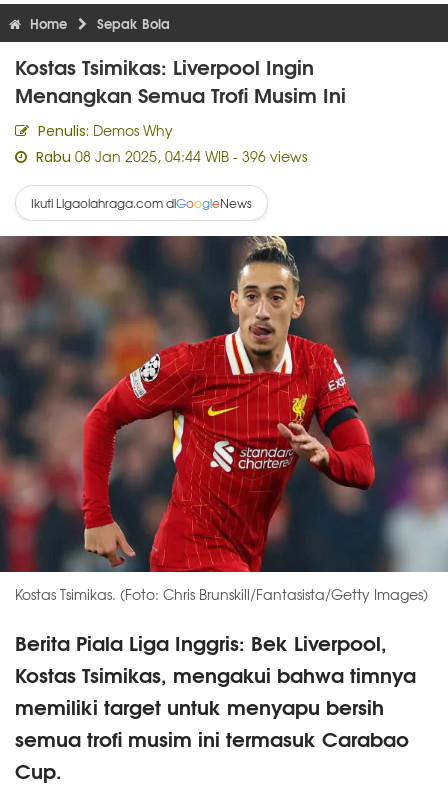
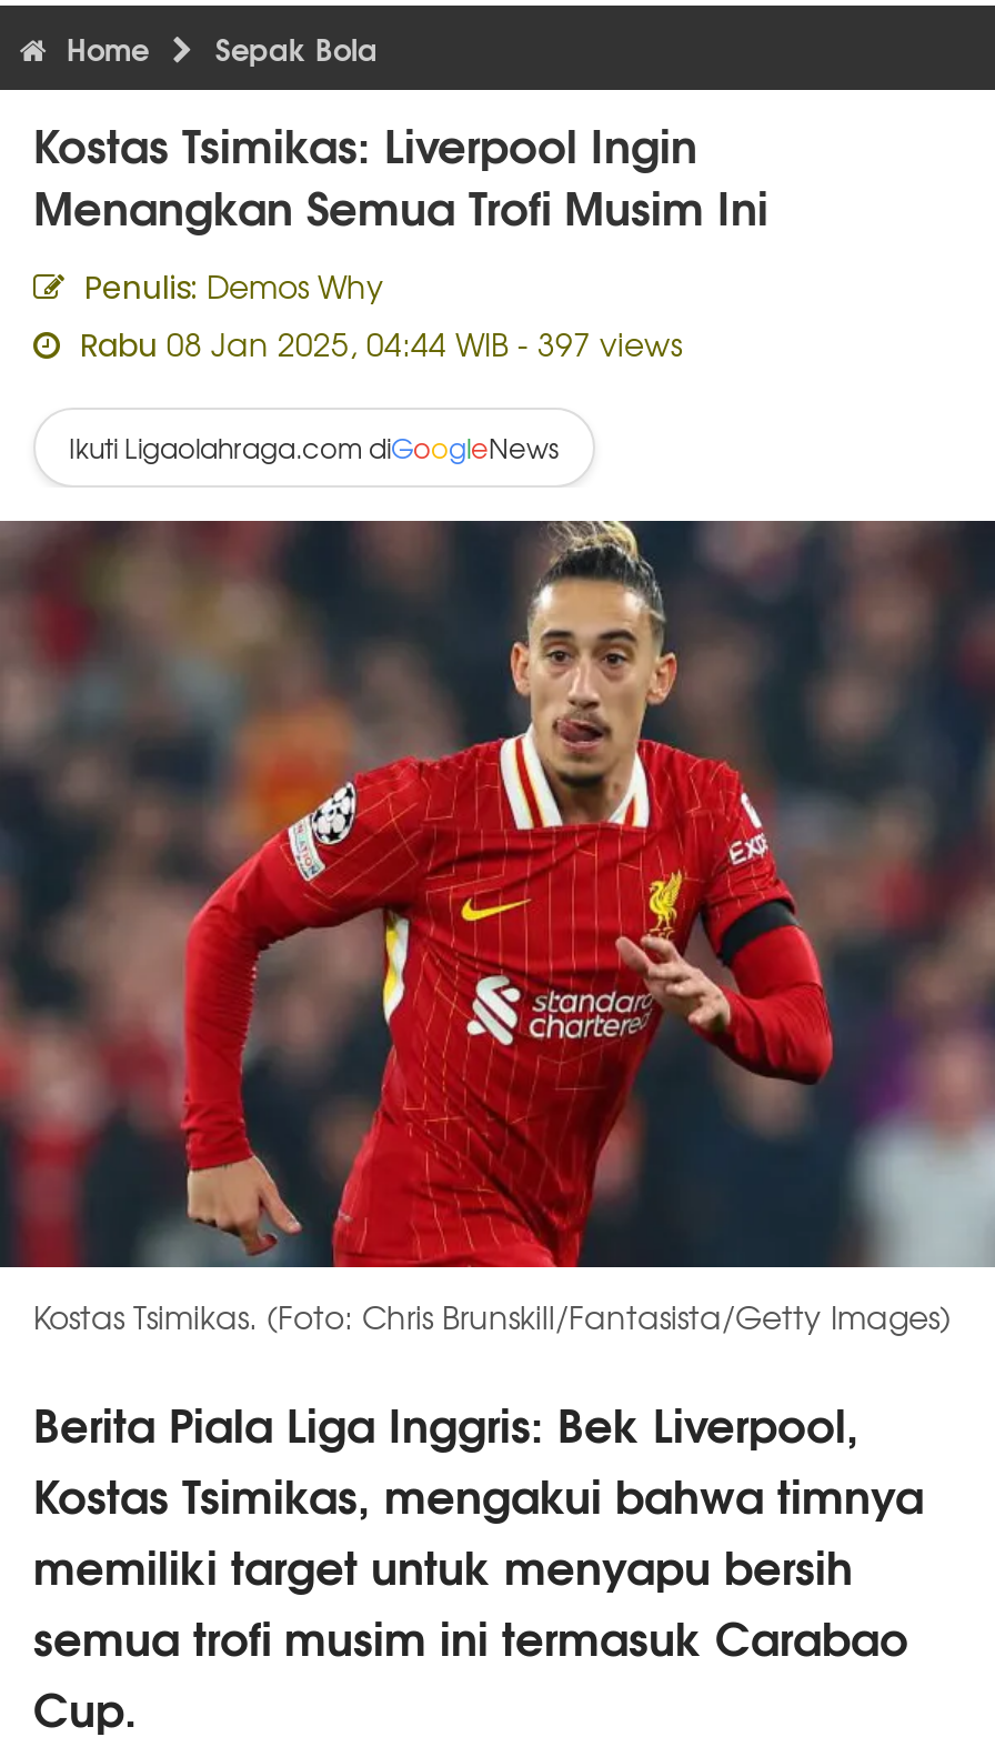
- Rabu 08 Jan 2025, 04:44 WIB - 396 views
+ Rabu 08 Jan 2025, 04:44 WIB - 397 views
